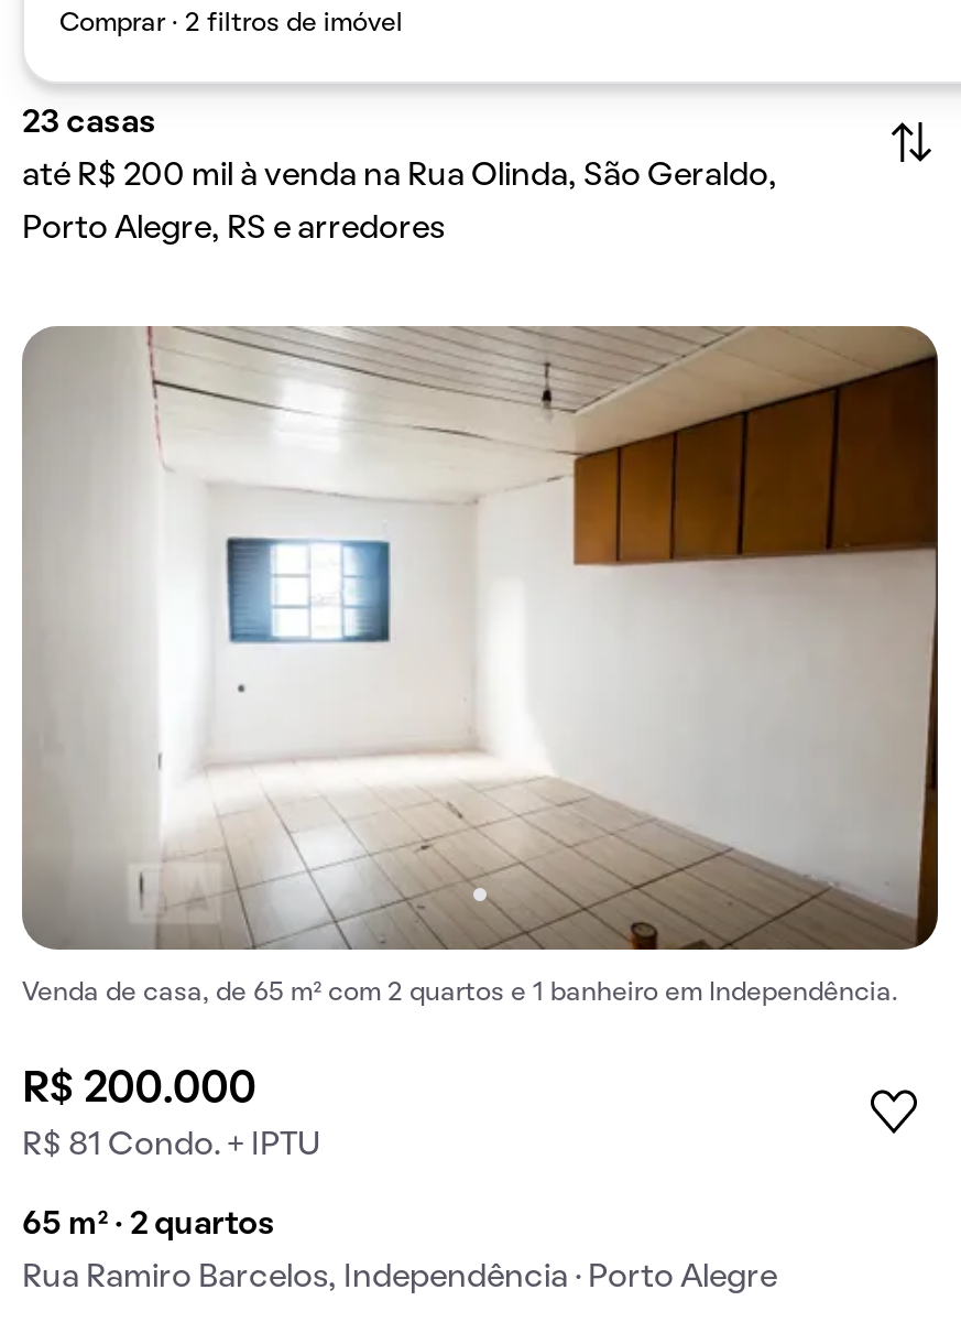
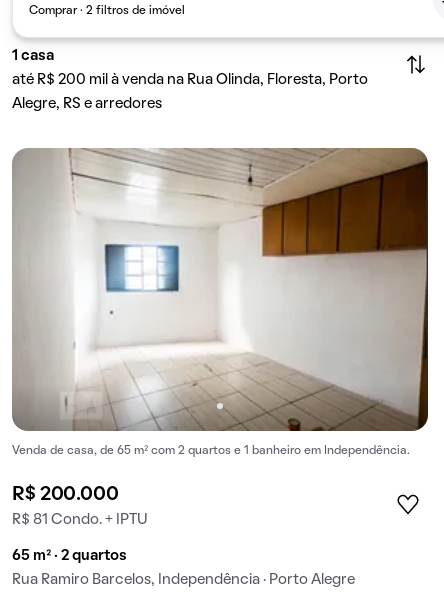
- 23 casas
+ 1 casa

- até R$ 200 mil à venda na Rua Olinda, São Geraldo,
+ até R$ 200 mil à venda na Rua Olinda, Floresta, Porto

- Porto Alegre, RS e arredores
+ Alegre, RS e arredores
